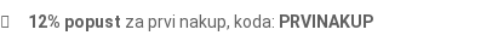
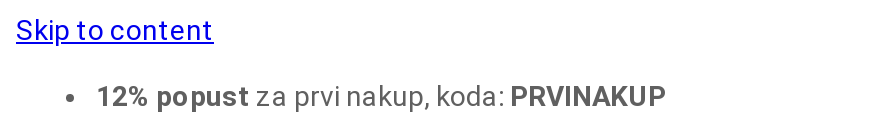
+ Skip to content
